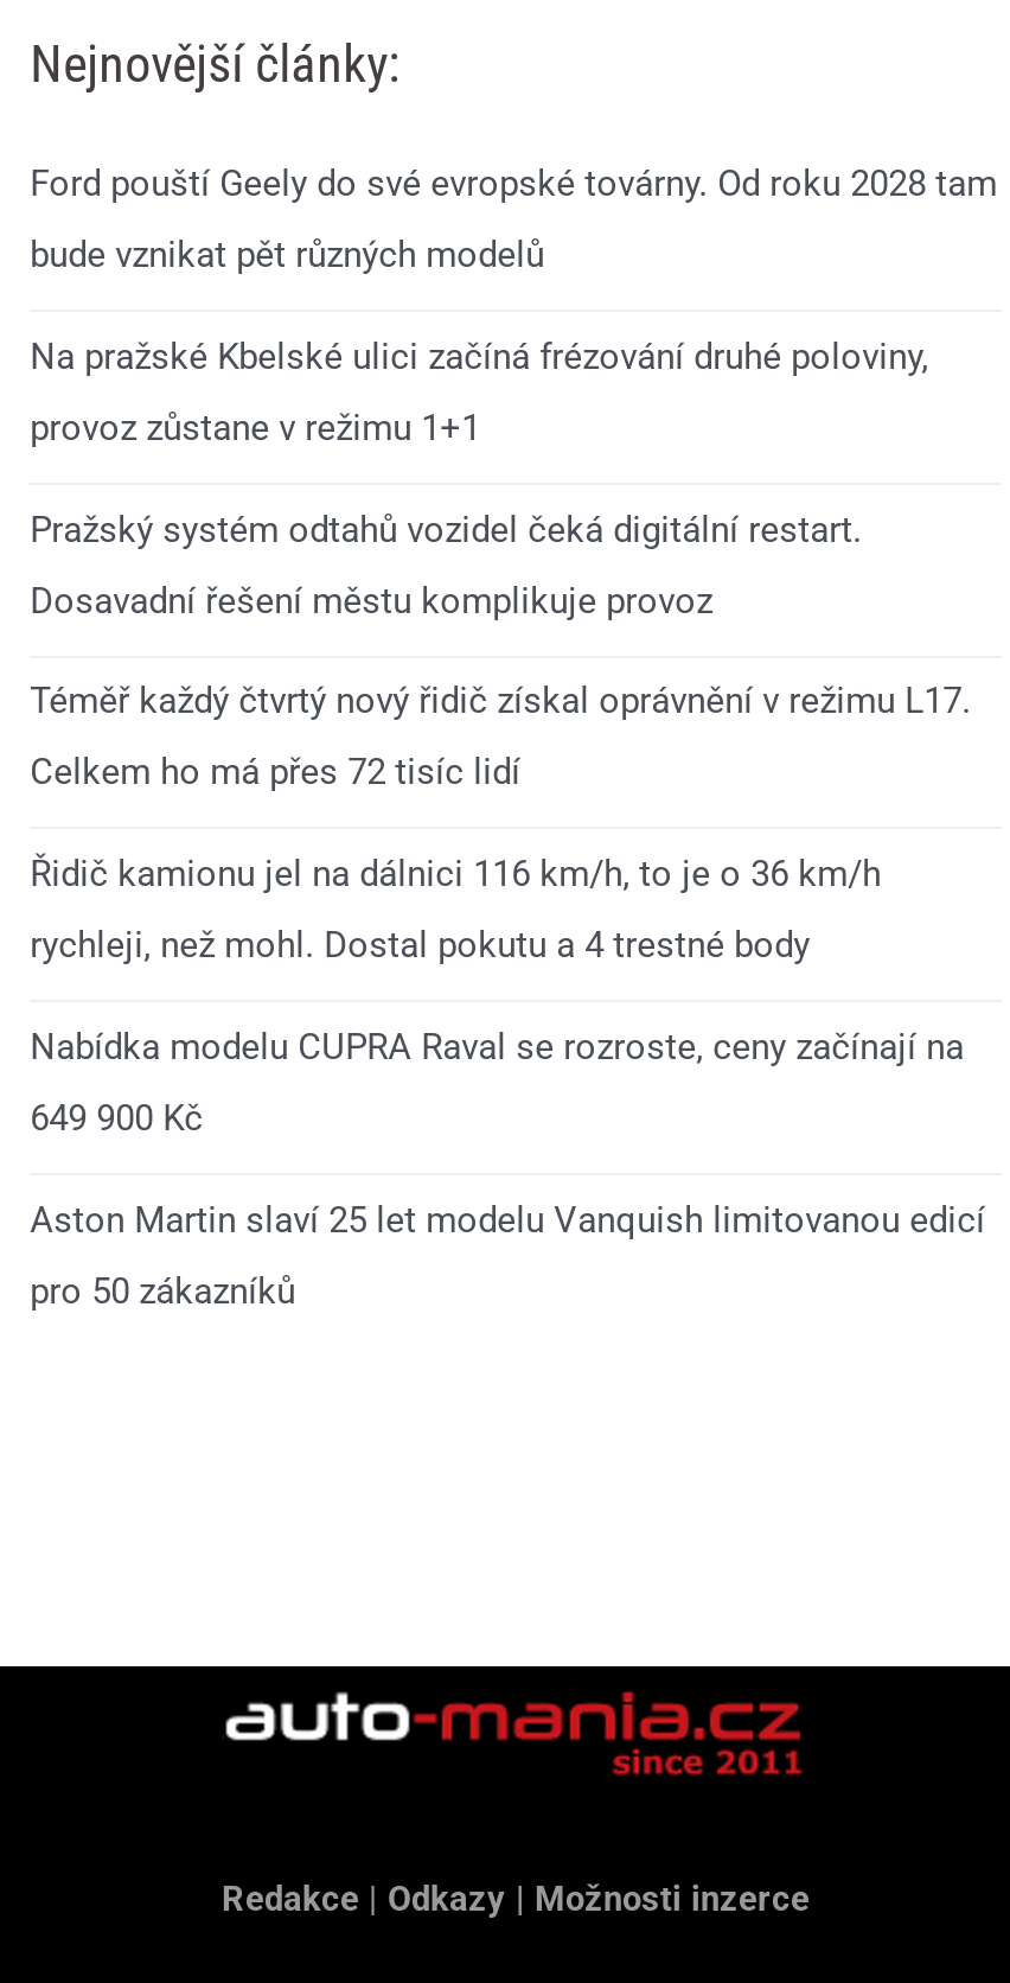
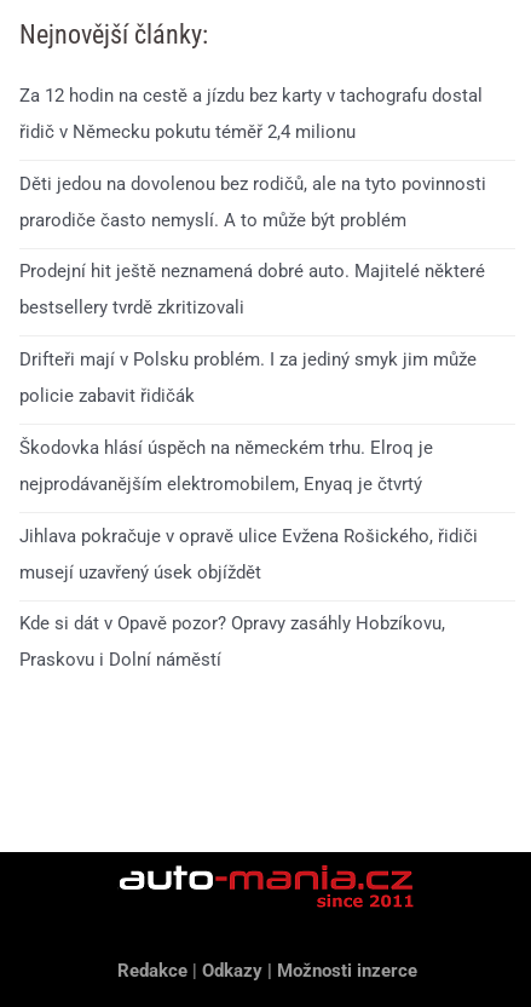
- Ford pouští Geely do své evropské továrny. Od roku 2028 tam
+ Za 12 hodin na cestě a jízdu bez karty v tachografu dostal

- bude vznikat pět různých modelů
+ řidič v Německu pokutu téměř 2,4 milionu

- Na pražské Kbelské ulici začíná frézování druhé poloviny,
+ Děti jedou na dovolenou bez rodičů, ale na tyto povinnosti

- provoz zůstane v režimu 1+1
+ prarodiče často nemyslí. A to může být problém

- Pražský systém odtahů vozidel čeká digitální restart.
+ Prodejní hit ještě neznamená dobré auto. Majitelé některé

- Dosavadní řešení městu komplikuje provoz
+ bestsellery tvrdě zkritizovali

- Téměř každý čtvrtý nový řidič získal oprávnění v režimu L17.
+ Drifteři mají v Polsku problém. I za jediný smyk jim může

- Celkem ho má přes 72 tisíc lidí
+ policie zabavit řidičák

- Řidič kamionu jel na dálnici 116 km/h, to je o 36 km/h
+ Škodovka hlásí úspěch na německém trhu. Elroq je

- rychleji, než mohl. Dostal pokutu a 4 trestné body
+ nejprodávanějším elektromobilem, Enyaq je čtvrtý

- Nabídka modelu CUPRA Raval se rozroste, ceny začínají na
+ Jihlava pokračuje v opravě ulice Evžena Rošického, řidiči

- 649 900 Kč
+ musejí uzavřený úsek objíždět

- Aston Martin slaví 25 let modelu Vanquish limitovanou edicí
+ Kde si dát v Opavě pozor? Opravy zasáhly Hobzíkovu,

- pro 50 zákazníků
+ Praskovu i Dolní náměstí
